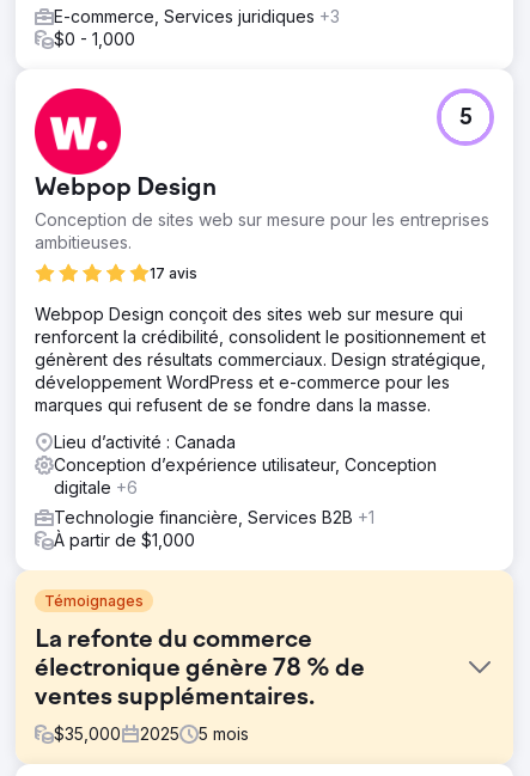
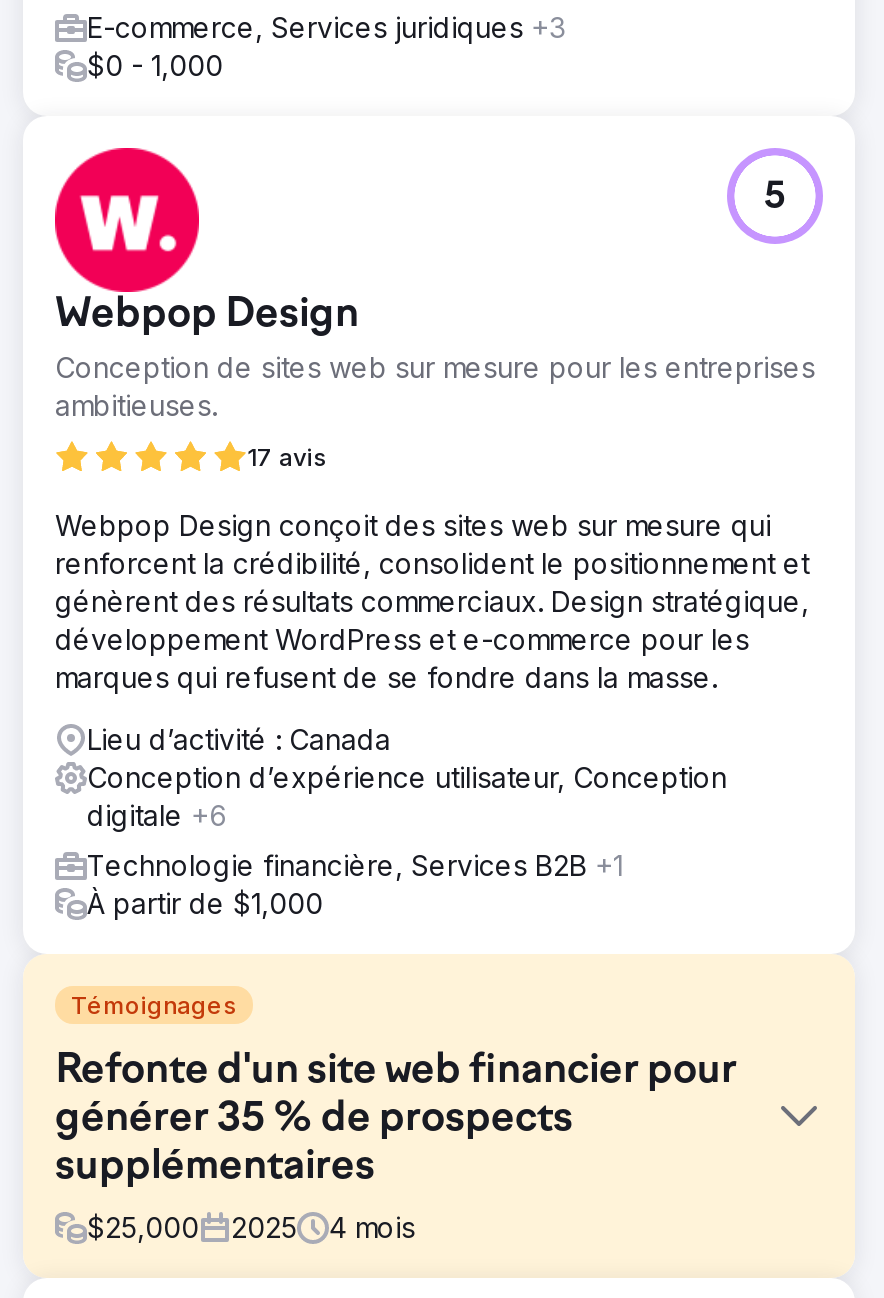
- La refonte du commerce
- électronique génère 78 % de
- ventes supplémentaires.
+ Refonte d'un site web financier pour
+ générer 35 % de prospects
+ supplémentaires

- $35,000
+ $25,000

- 5 mois
+ 4 mois
